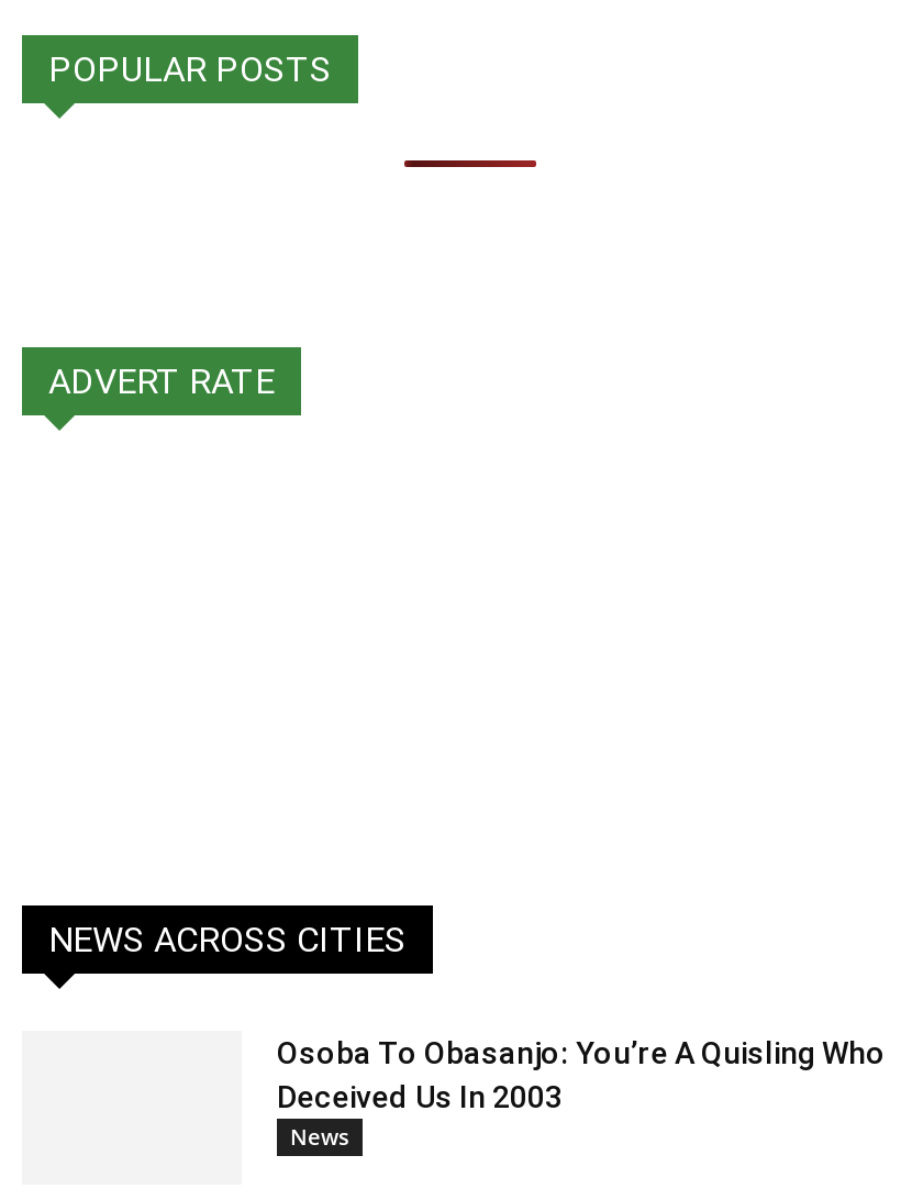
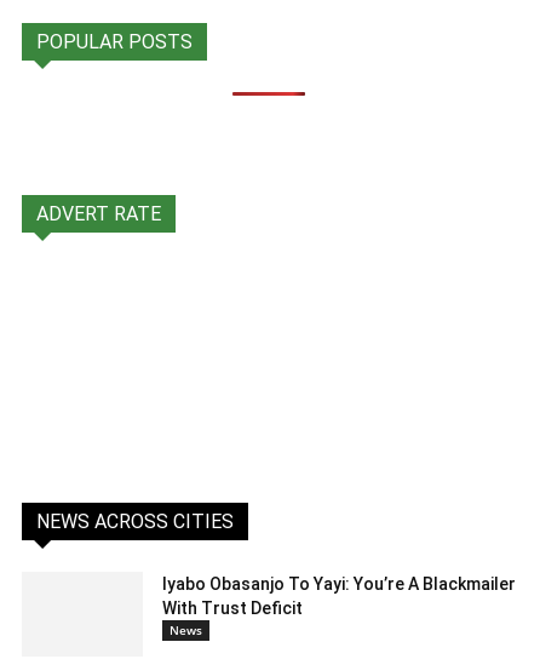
- Osoba To Obasanjo: You’re A Quisling Who
- Deceived Us In 2003
+ Iyabo Obasanjo To Yayi: You’re A Blackmailer
+ With Trust Deficit
